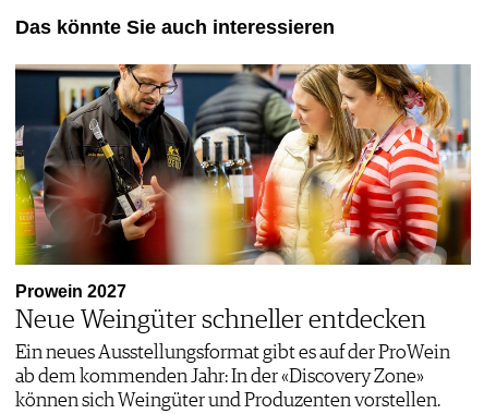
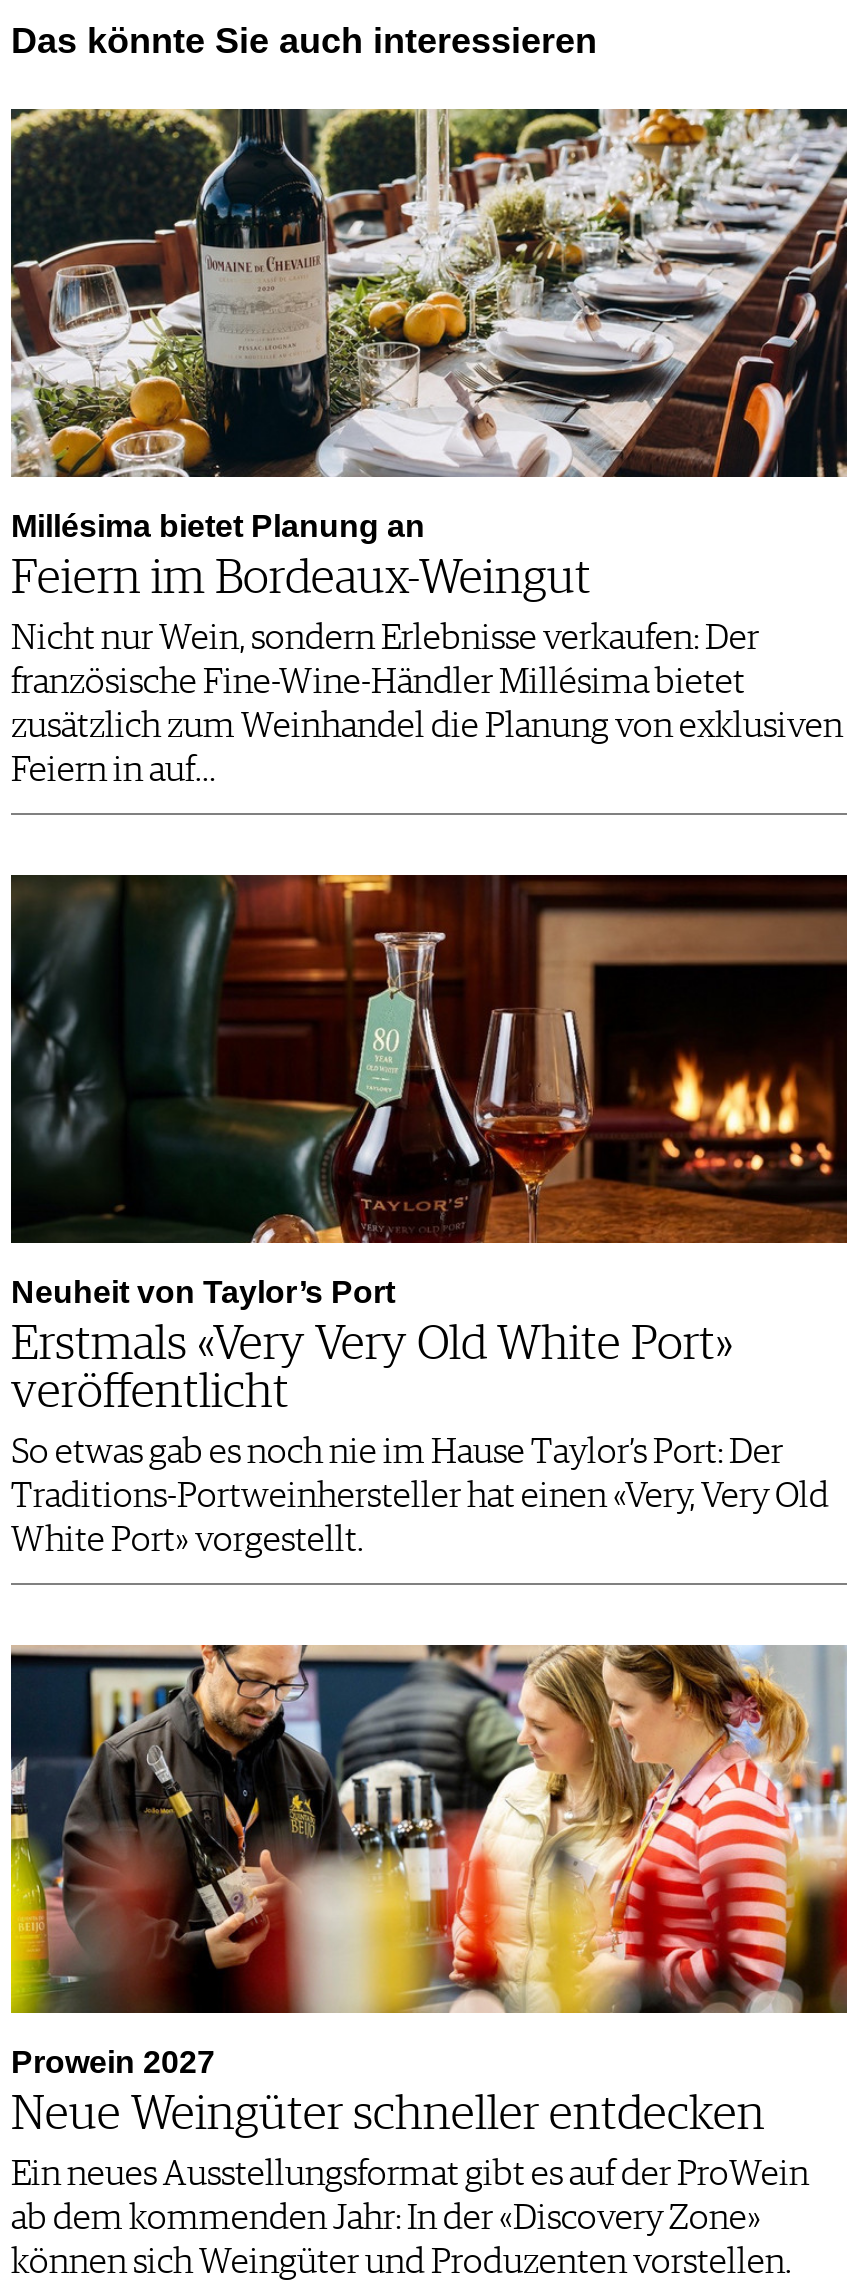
+ [image]
+ Millésima bietet Planung an
+ Feiern im Bordeaux-Weingut
+ Nicht nur Wein, sondern Erlebnisse verkaufen: Der
+ französische Fine-Wine-Händler Millésima bietet
+ zusätzlich zum Weinhandel die Planung von exklusiven
+ Feiern in auf…

+ [image]
+ Neuheit von Taylor’s Port
+ Erstmals «Very Very Old White Port»
+ veröffentlicht
+ So etwas gab es noch nie im Hause Taylor’s Port: Der
+ Traditions-Portweinhersteller hat einen «Very, Very Old
+ White Port» vorgestellt.
